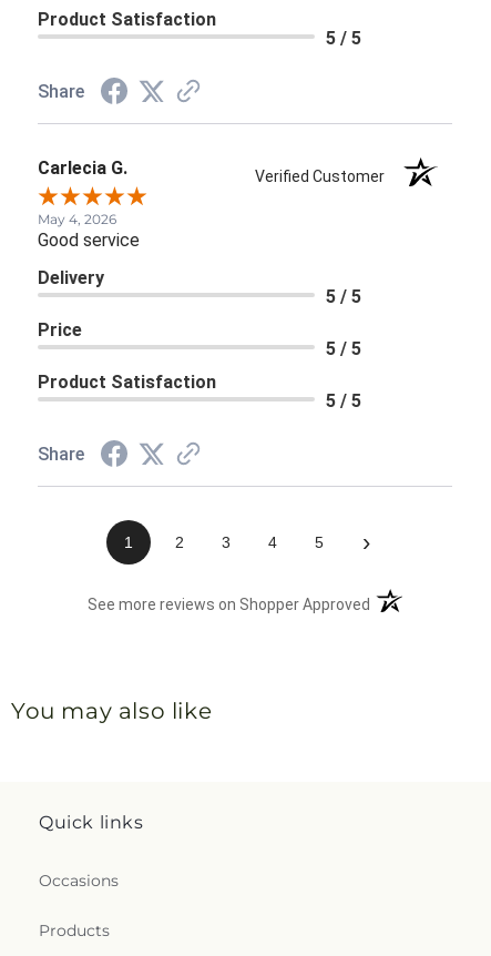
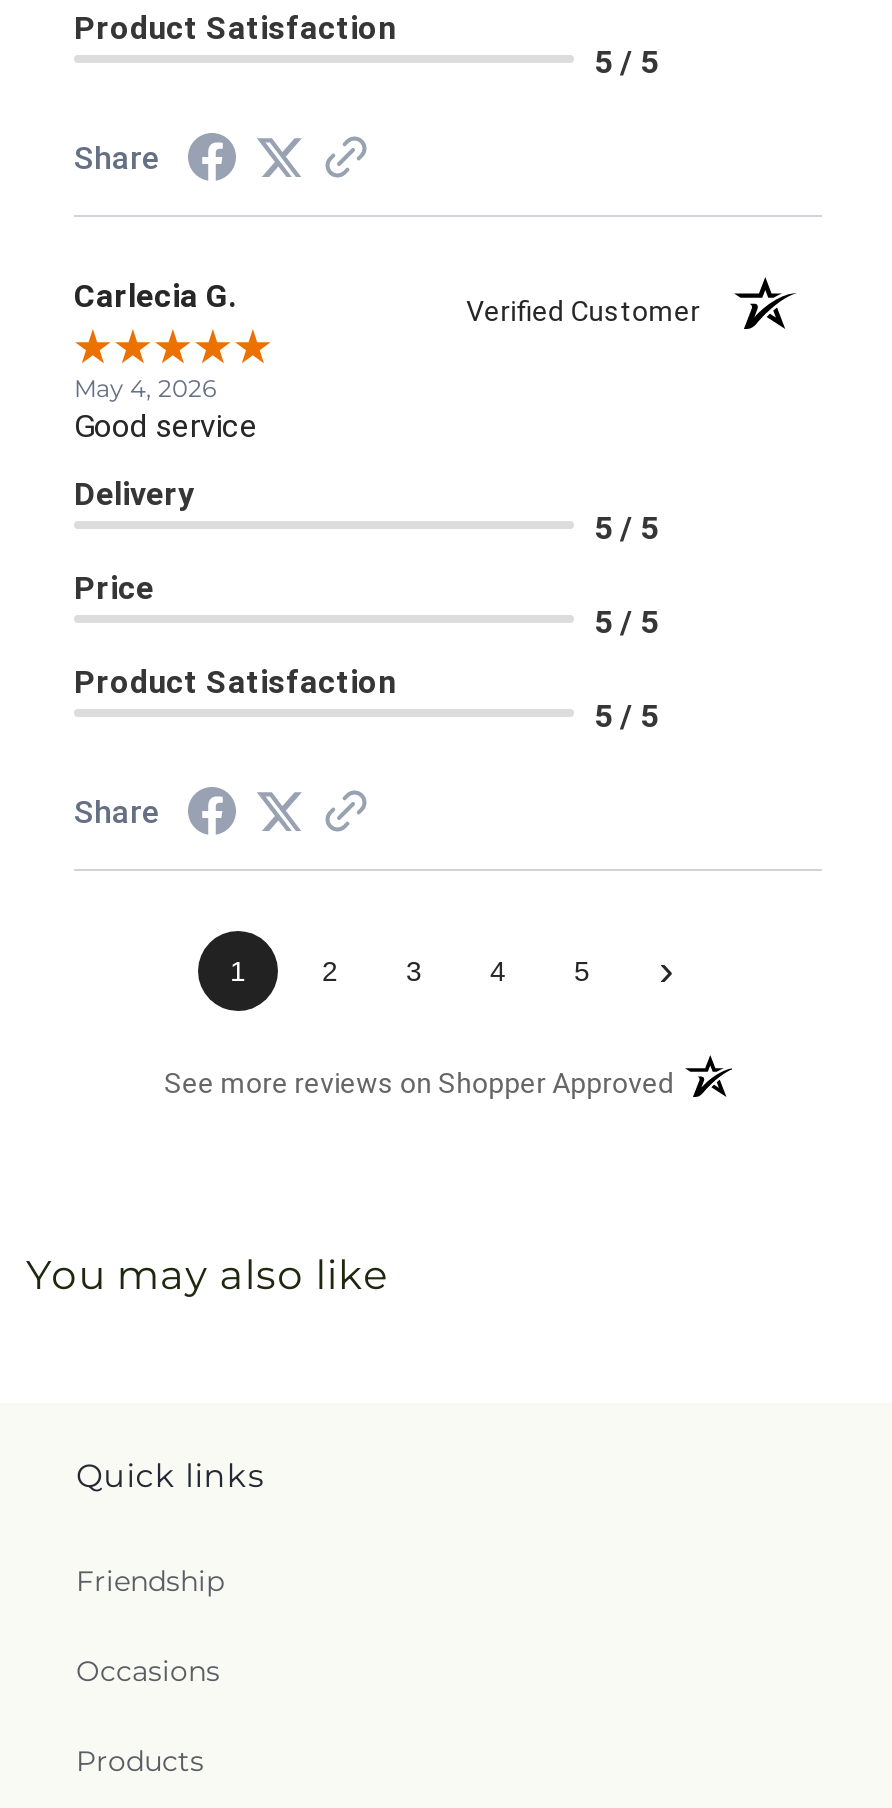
+ Friendship
